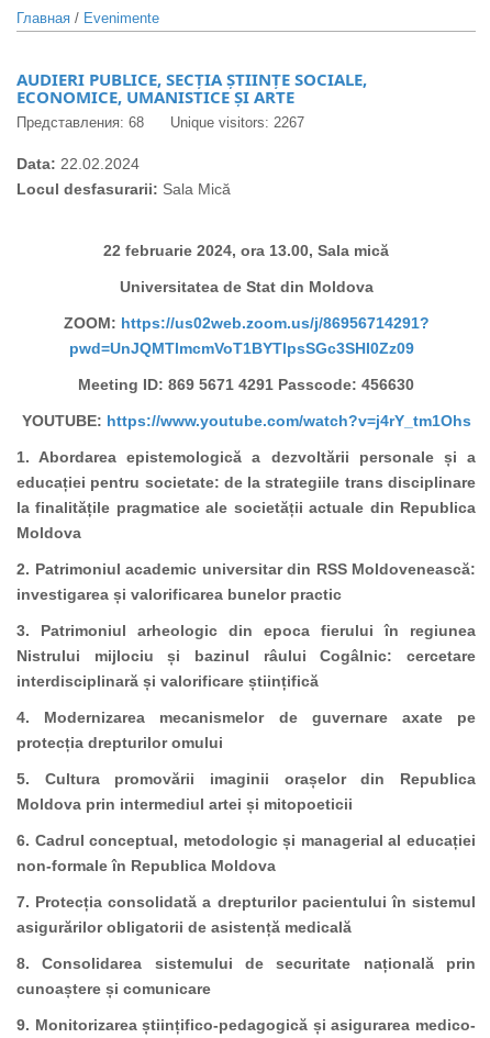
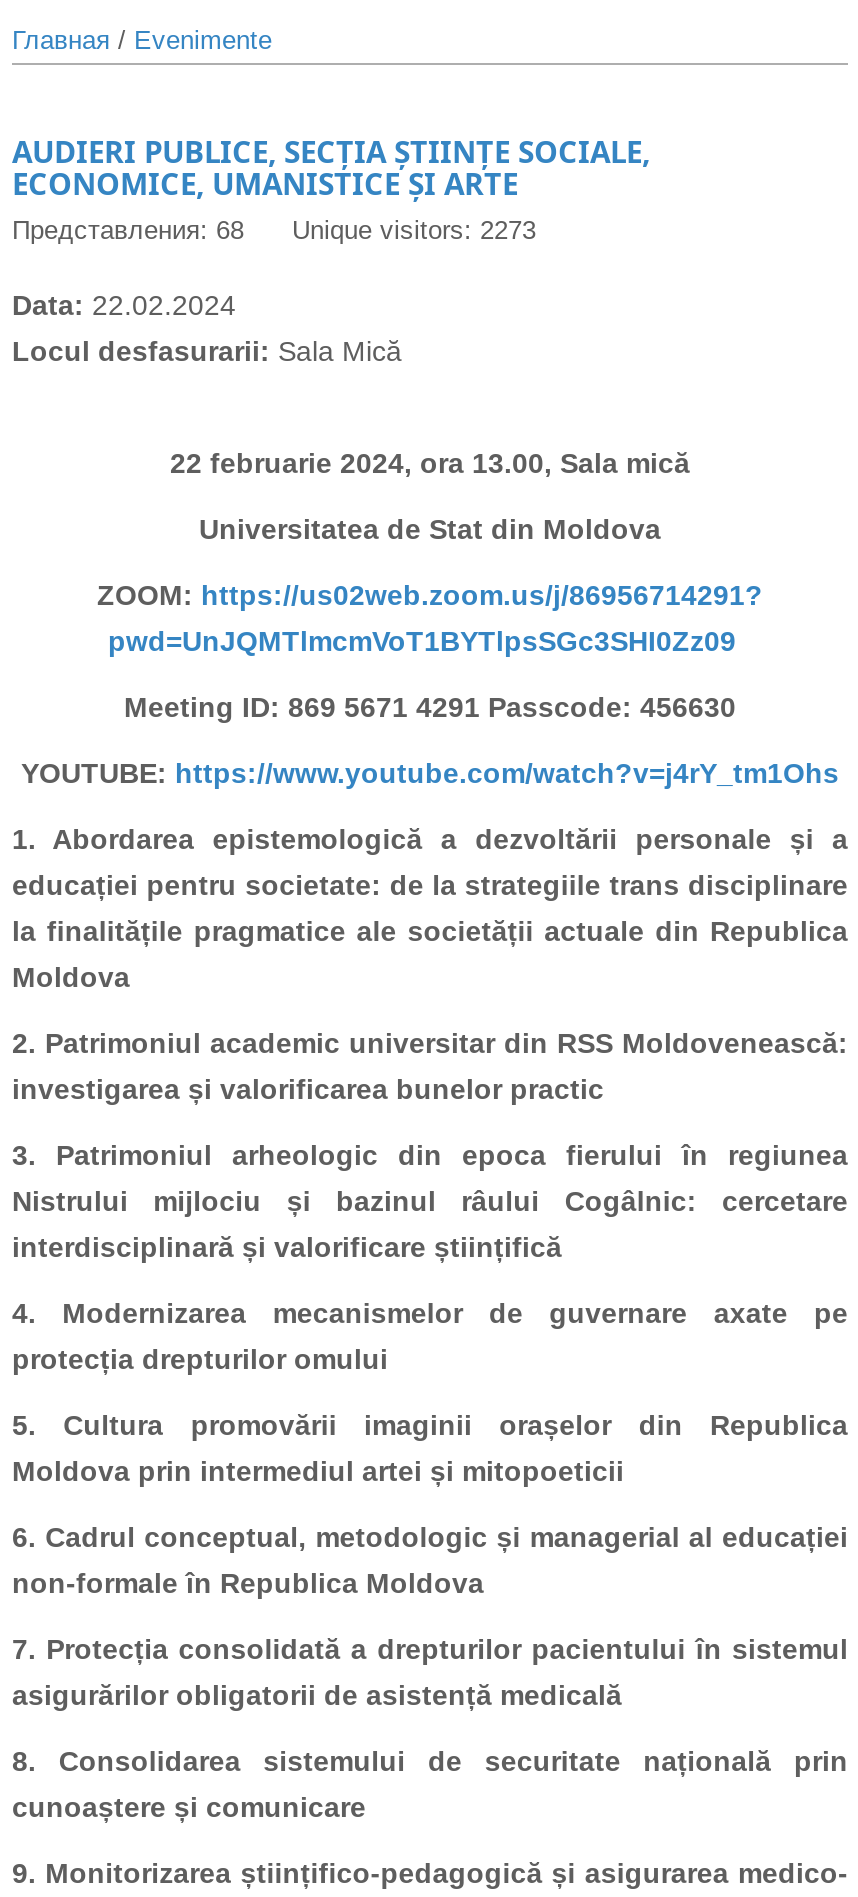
- Unique visitors: 2267
+ Unique visitors: 2273
